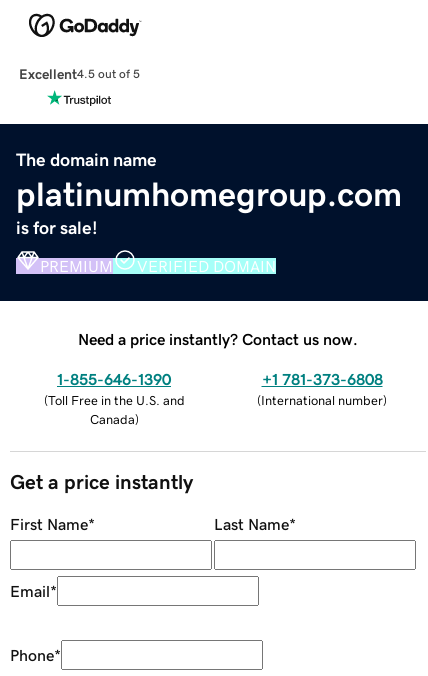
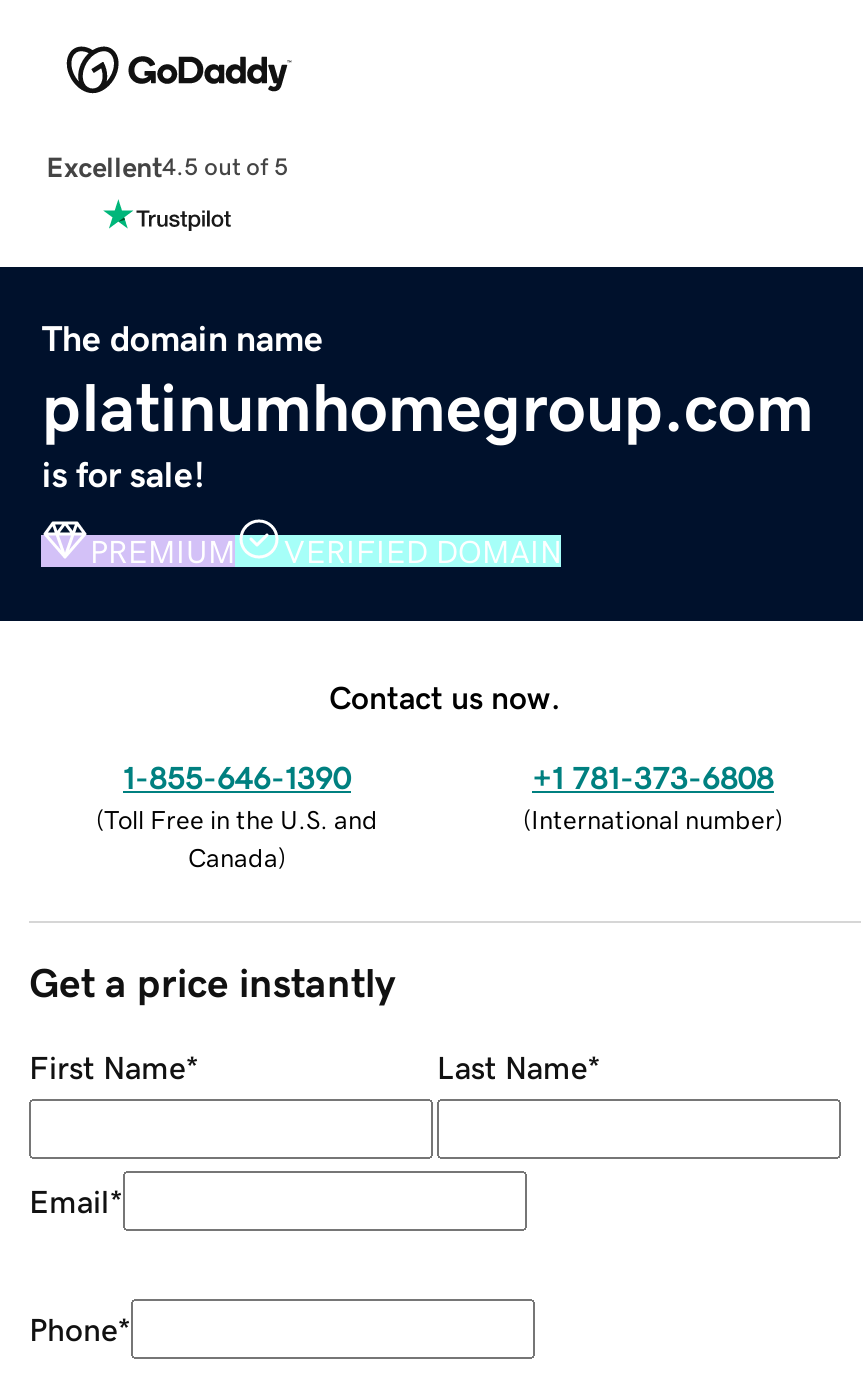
- Need a price instantly? Contact us now.
+ Contact us now.
